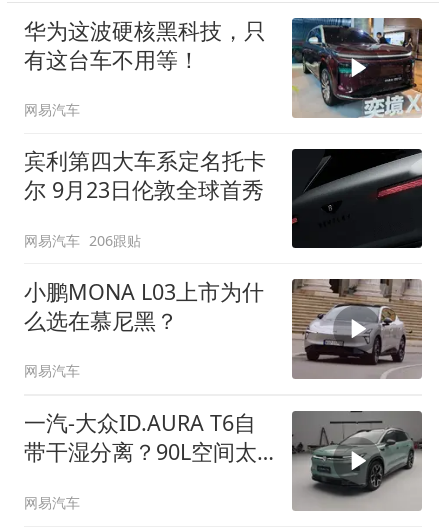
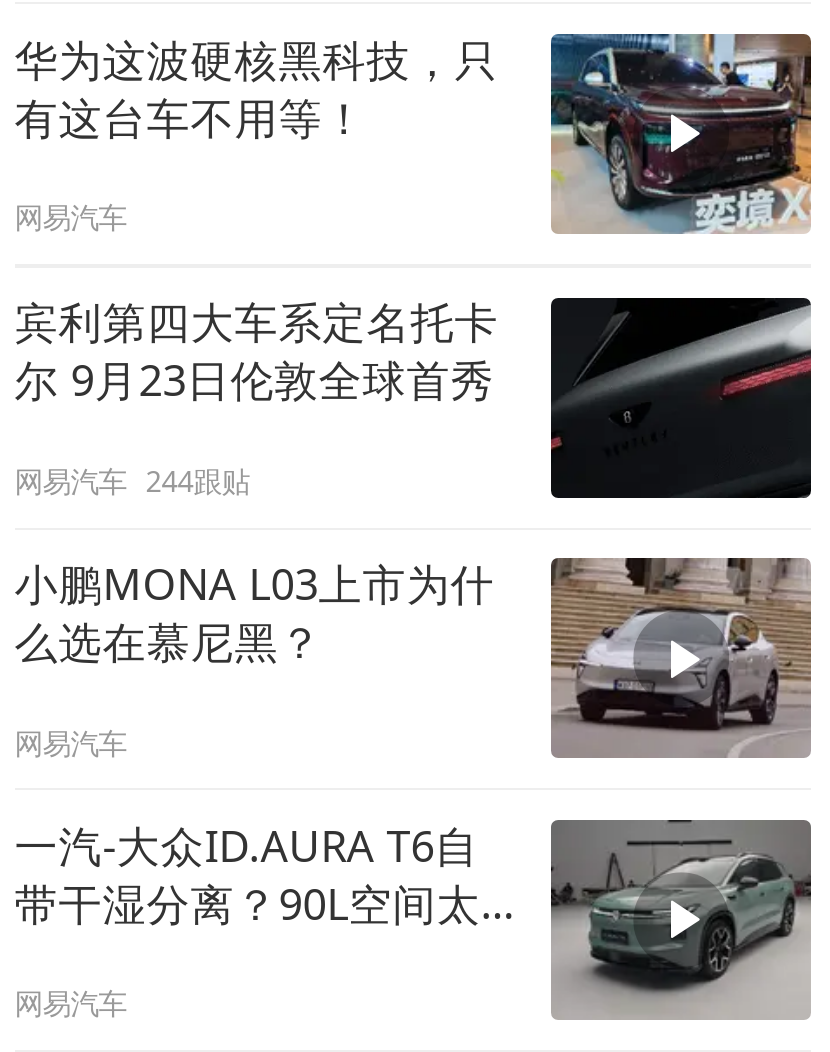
- 网易汽车 206跟贴
+ 网易汽车 244跟贴
